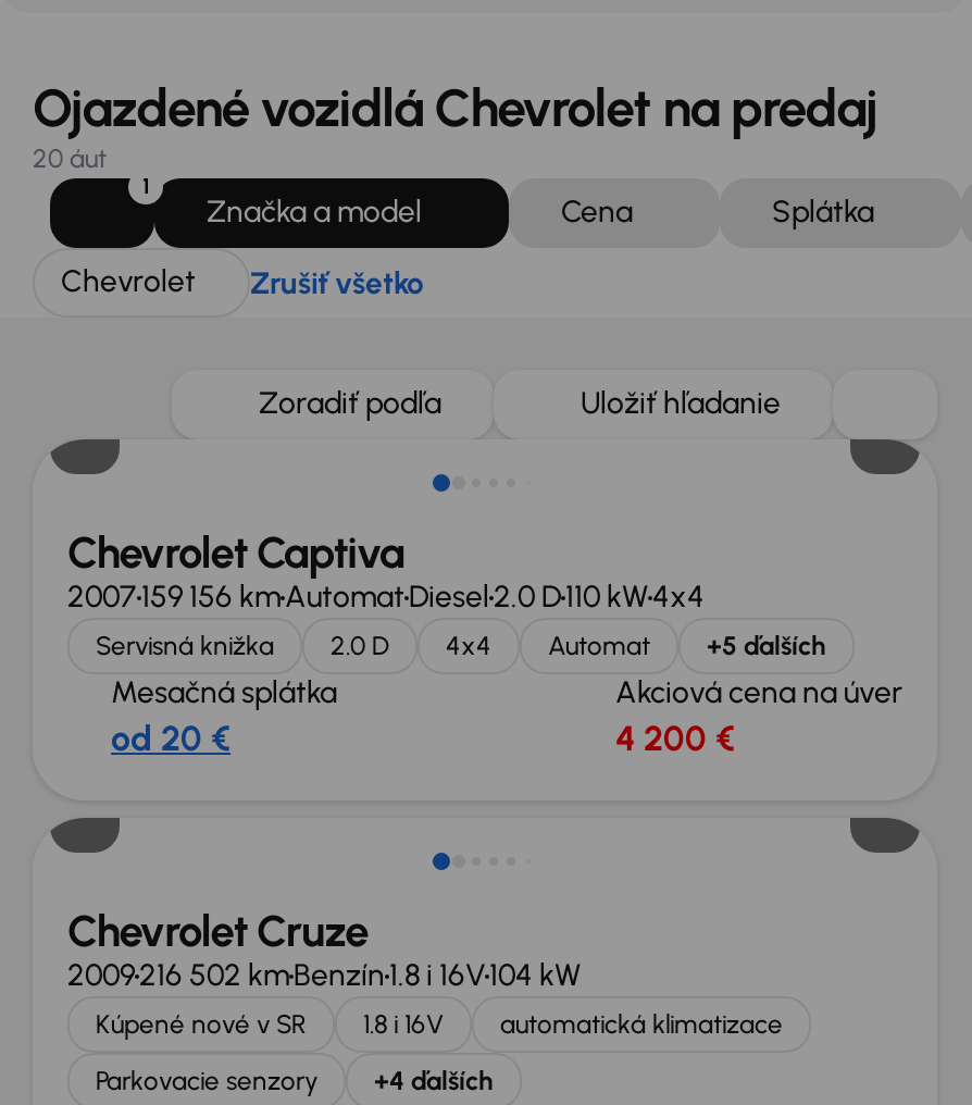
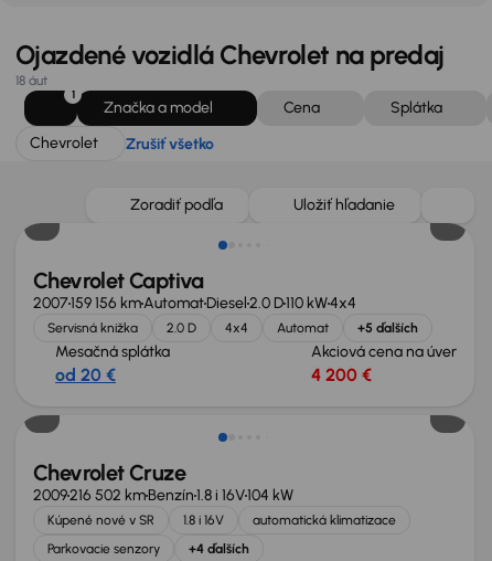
- 20 áut
+ 18 áut
